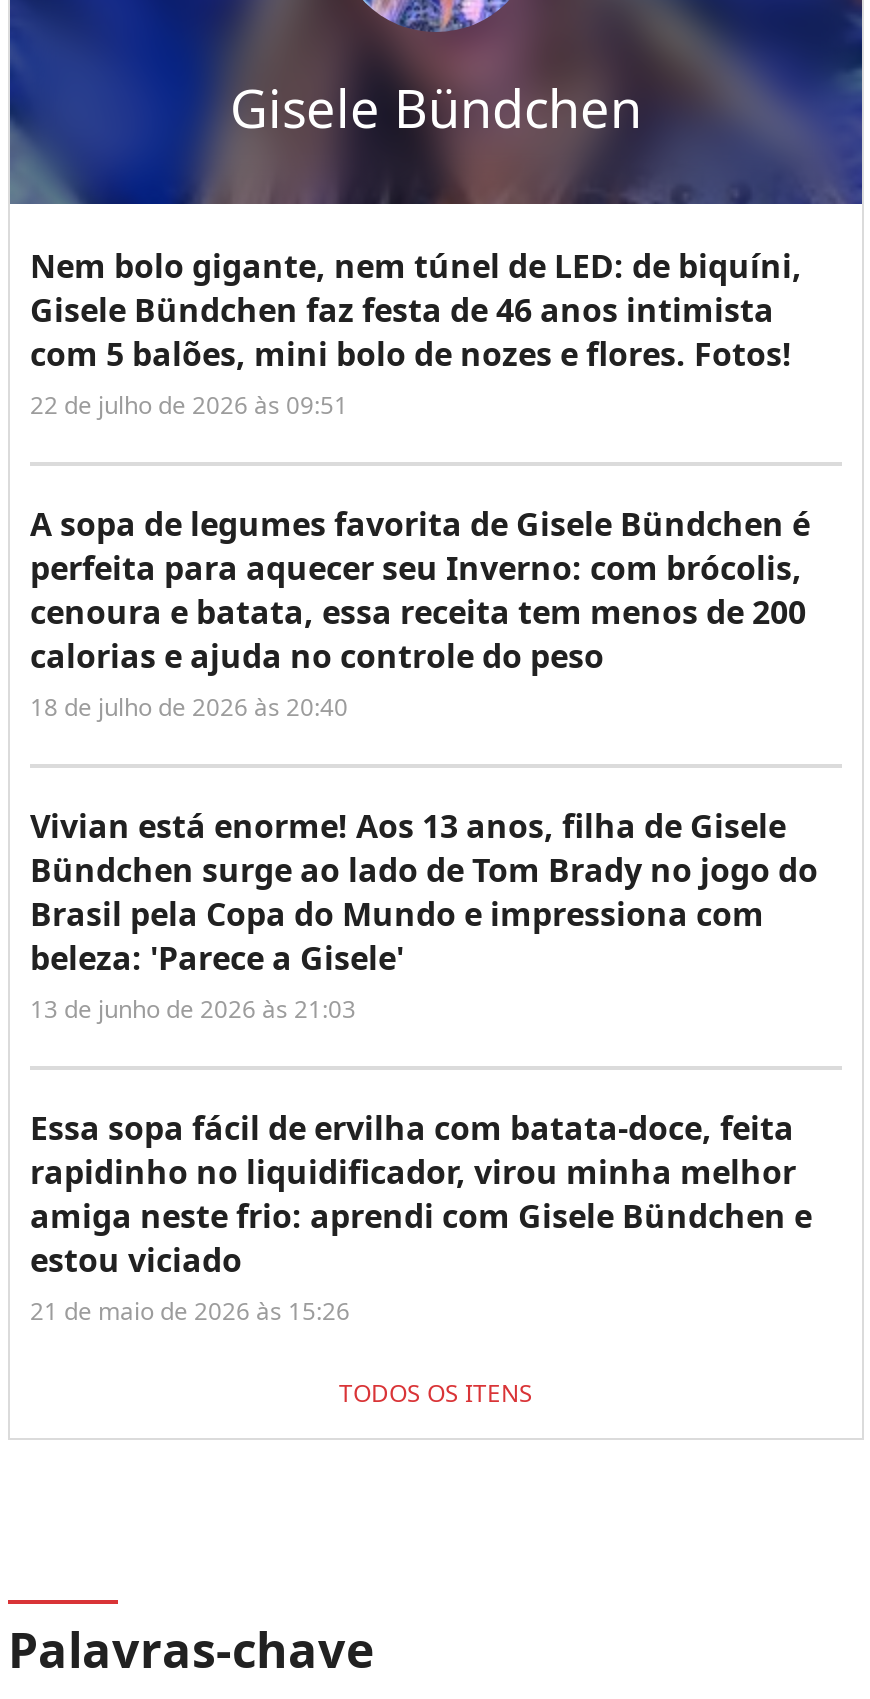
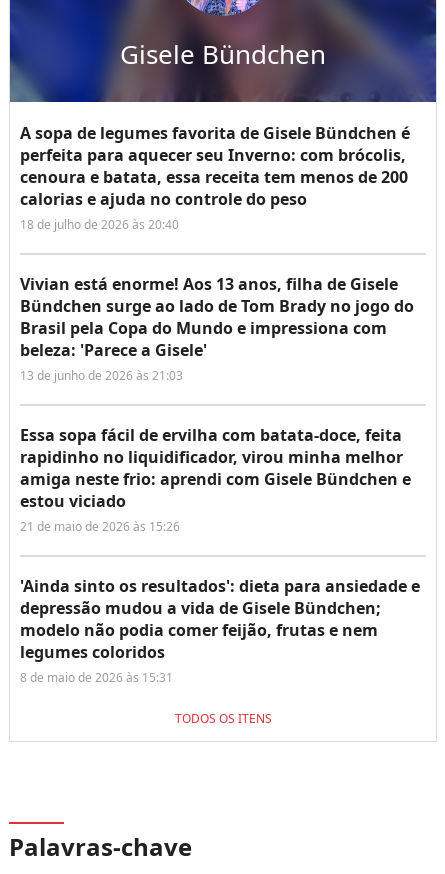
- Nem bolo gigante, nem túnel de LED: de biquíni,
- Gisele Bündchen faz festa de 46 anos intimista
- com 5 balões, mini bolo de nozes e flores. Fotos!
- 22 de julho de 2026 às 09:51

moved up: A sopa de legumes favorita de Gisele Bündchen é | perfeita para aquecer seu Inverno: com brócolis, | cenoura e batata, essa receita tem menos de 200 | ... | estou viciado | 21 de maio de 2026 às 15:26

+ 'Ainda sinto os resultados': dieta para ansiedade e
+ depressão mudou a vida de Gisele Bündchen;
+ modelo não podia comer feijão, frutas e nem
+ legumes coloridos
+ 8 de maio de 2026 às 15:31
